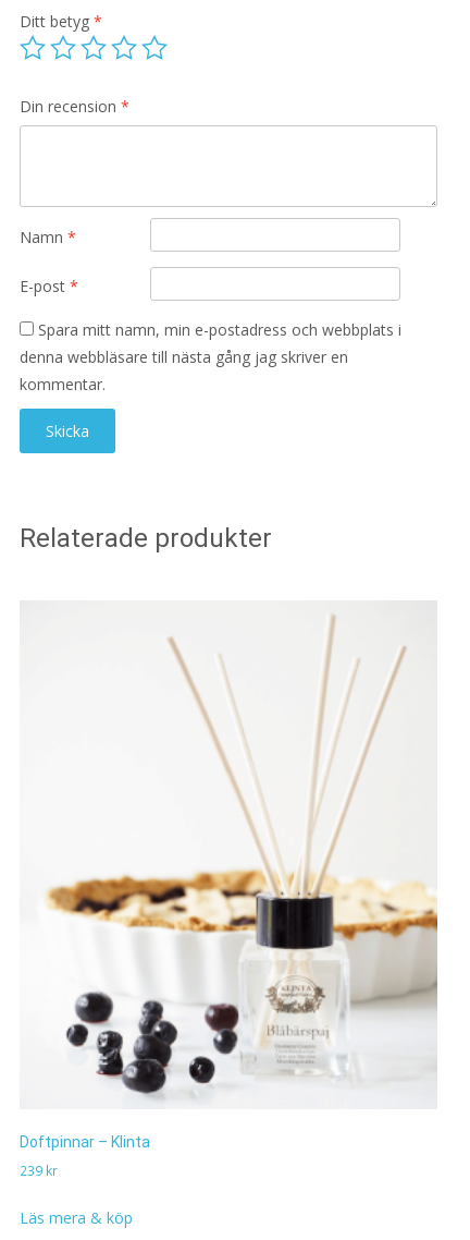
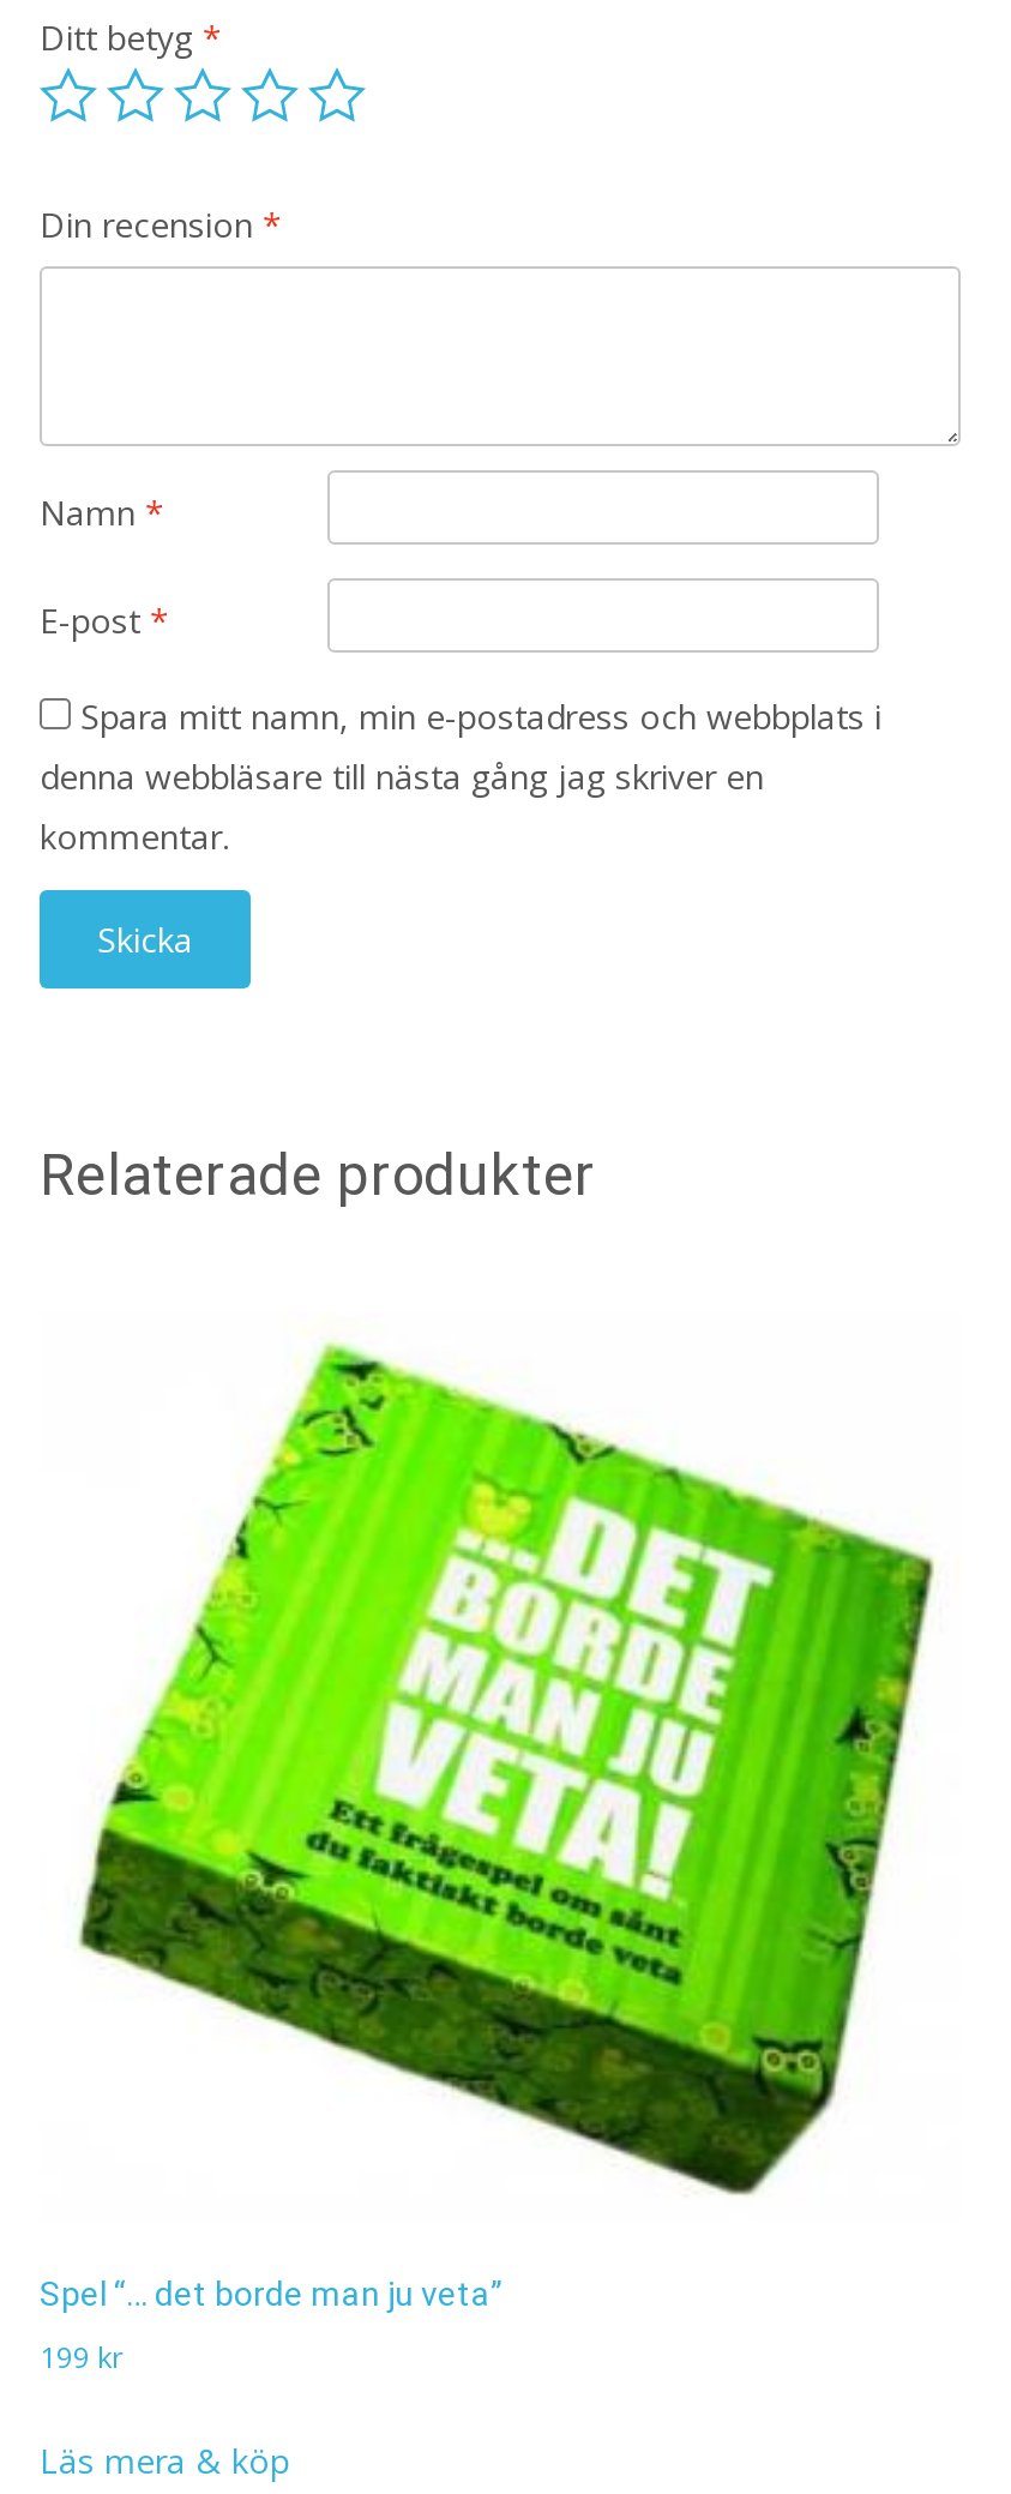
- [image]
- Doftpinnar – Klinta
+ [image]
+ Spel “… det borde man ju veta”

- 239 kr
+ 199 kr
